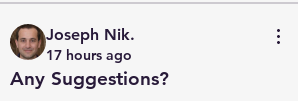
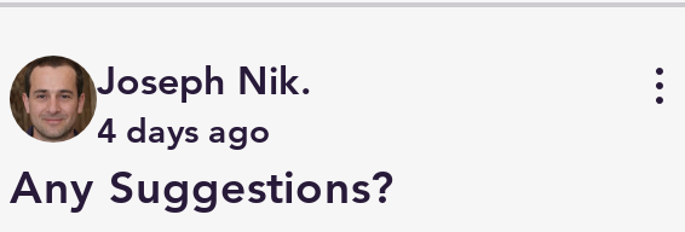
- 17 hours ago
+ 4 days ago
